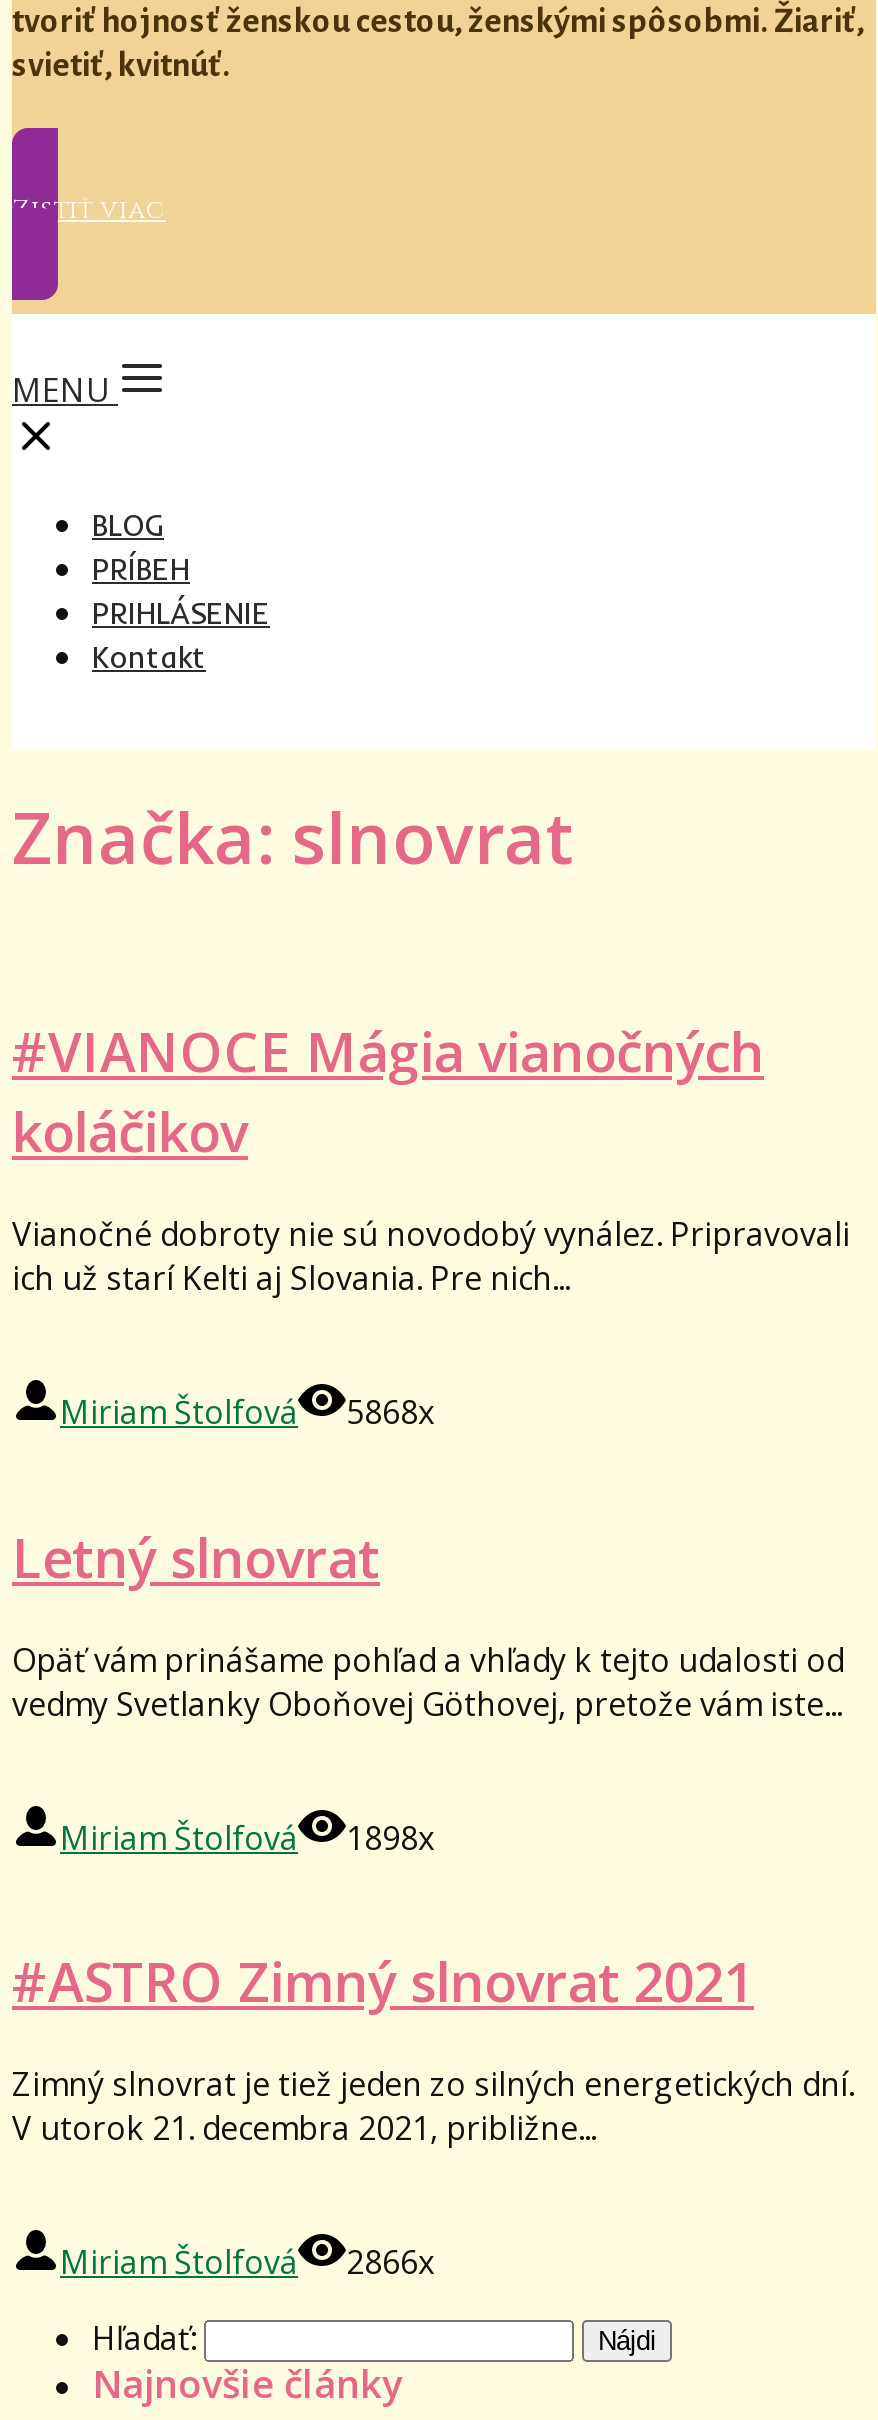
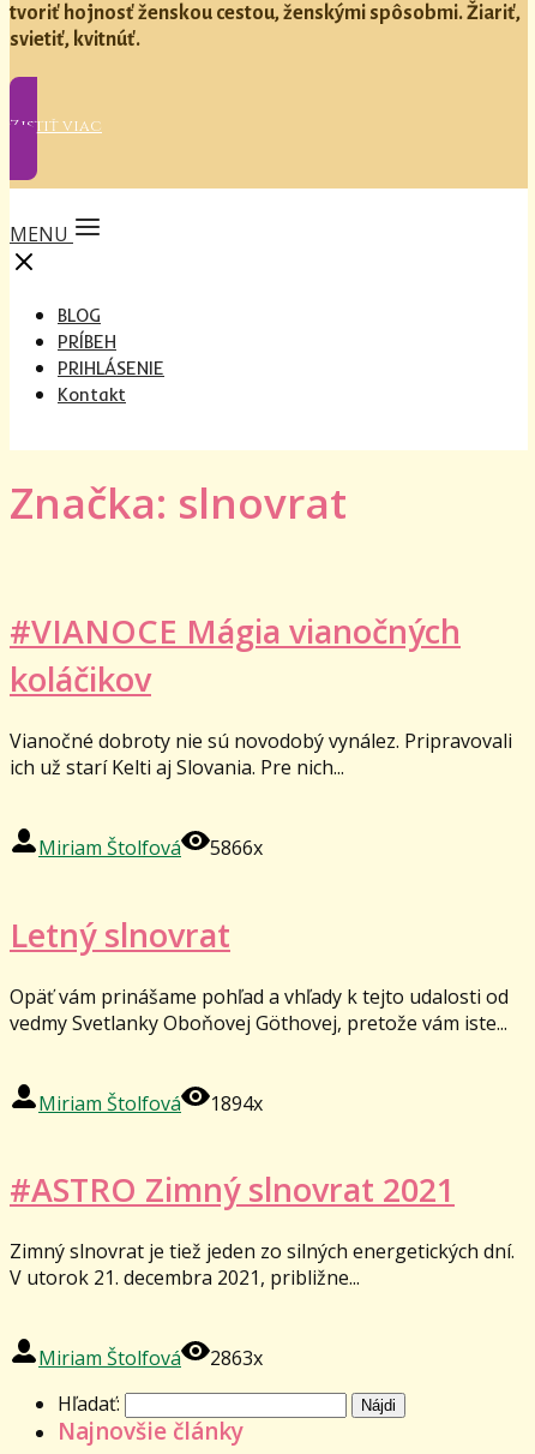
- Miriam Štolfová 5868x
+ Miriam Štolfová 5866x

- Miriam Štolfová 1898x
+ Miriam Štolfová 1894x

- Miriam Štolfová 2866x
+ Miriam Štolfová 2863x
